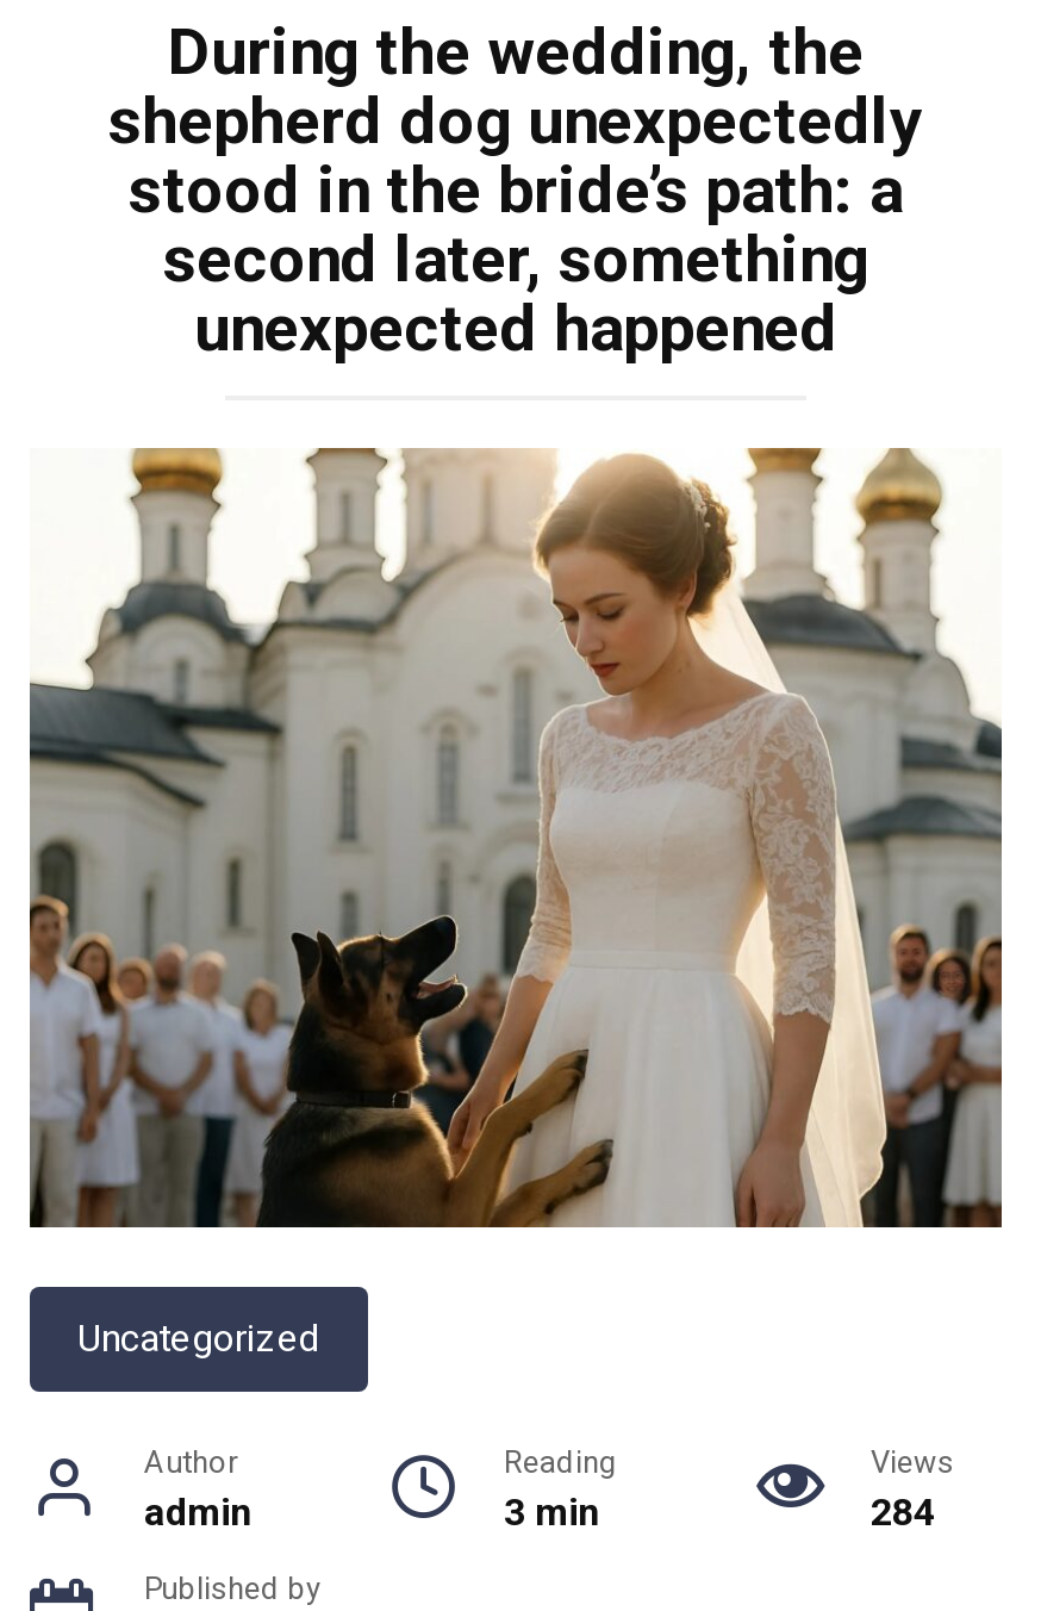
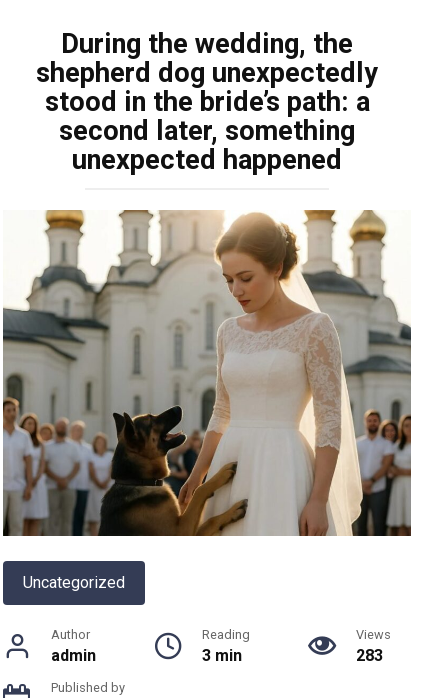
- 284
+ 283
